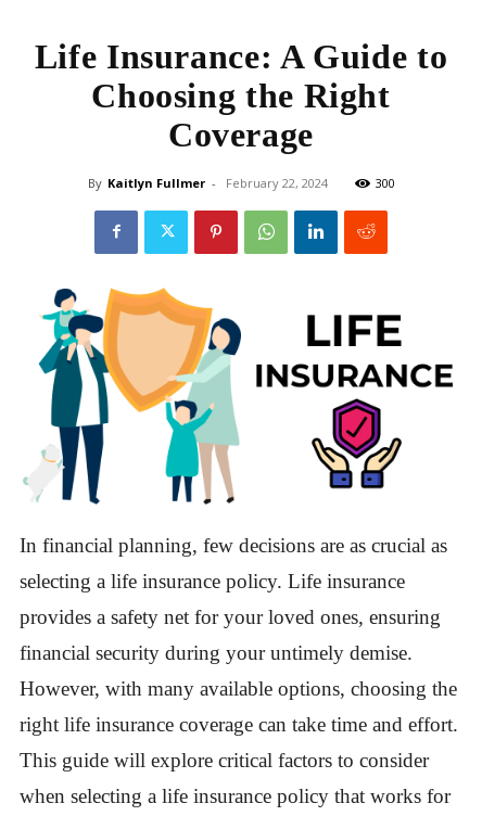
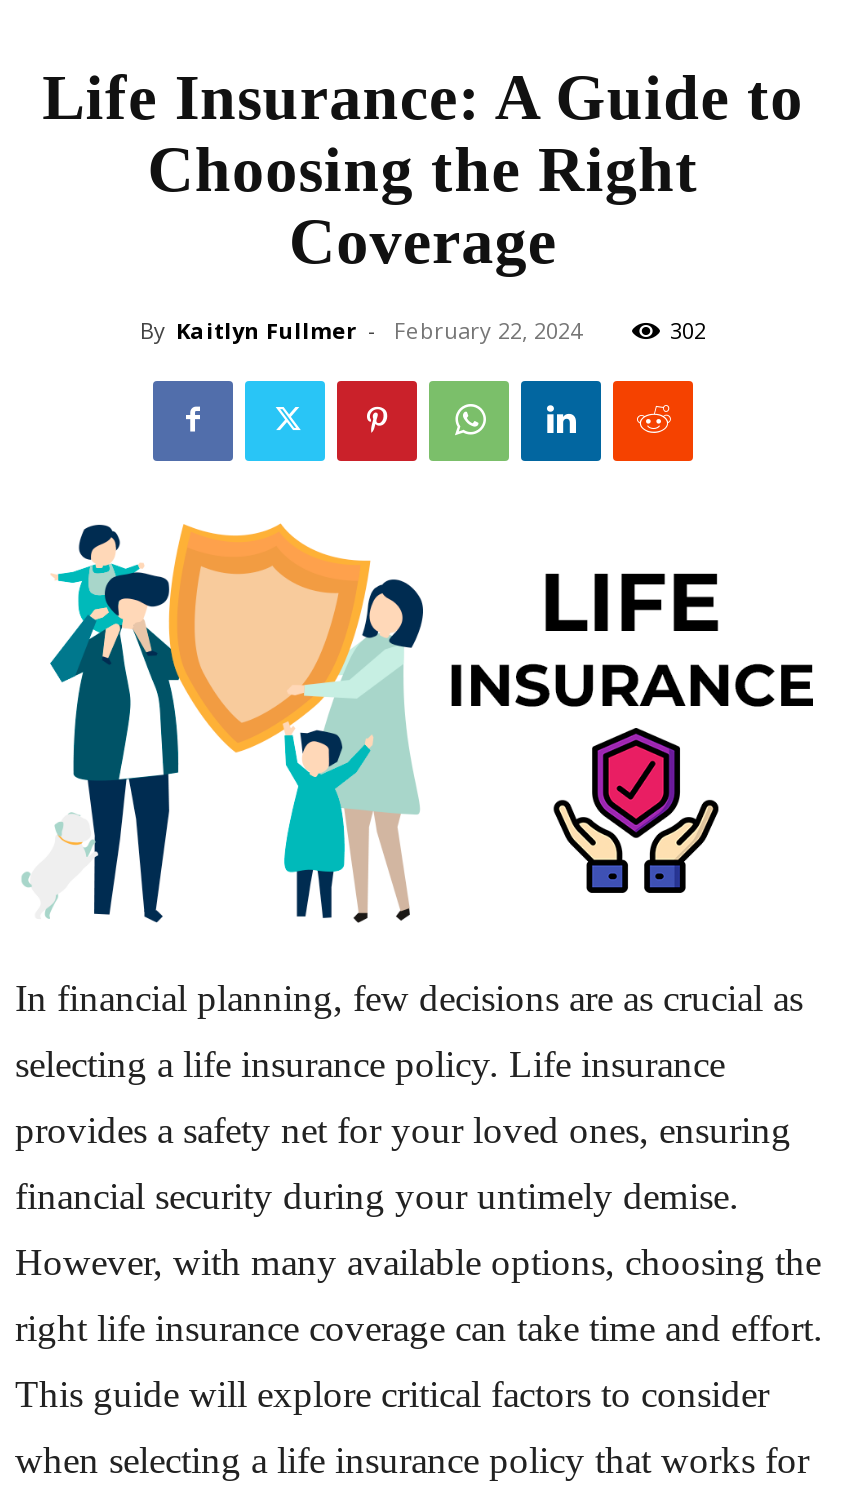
- 300
+ 302
